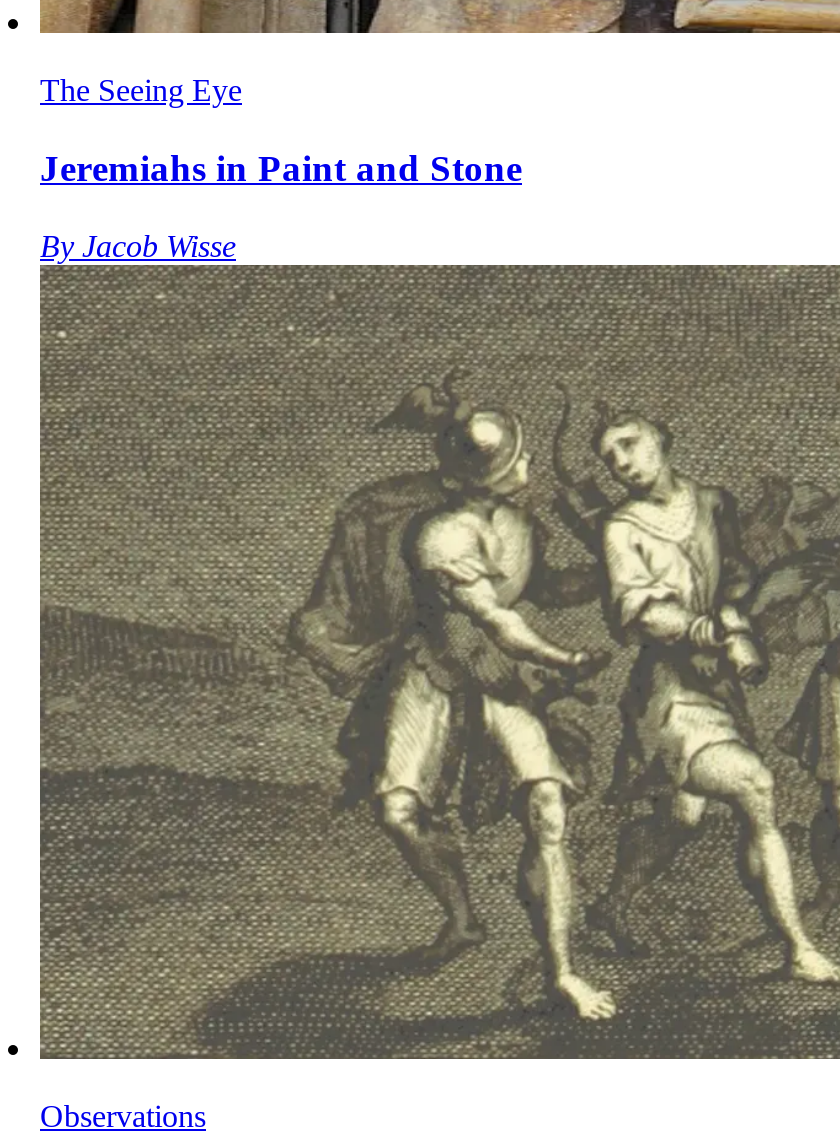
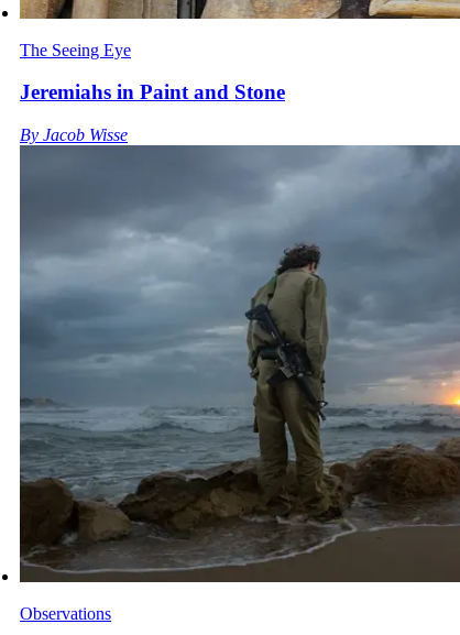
- [image]
+ [image]
